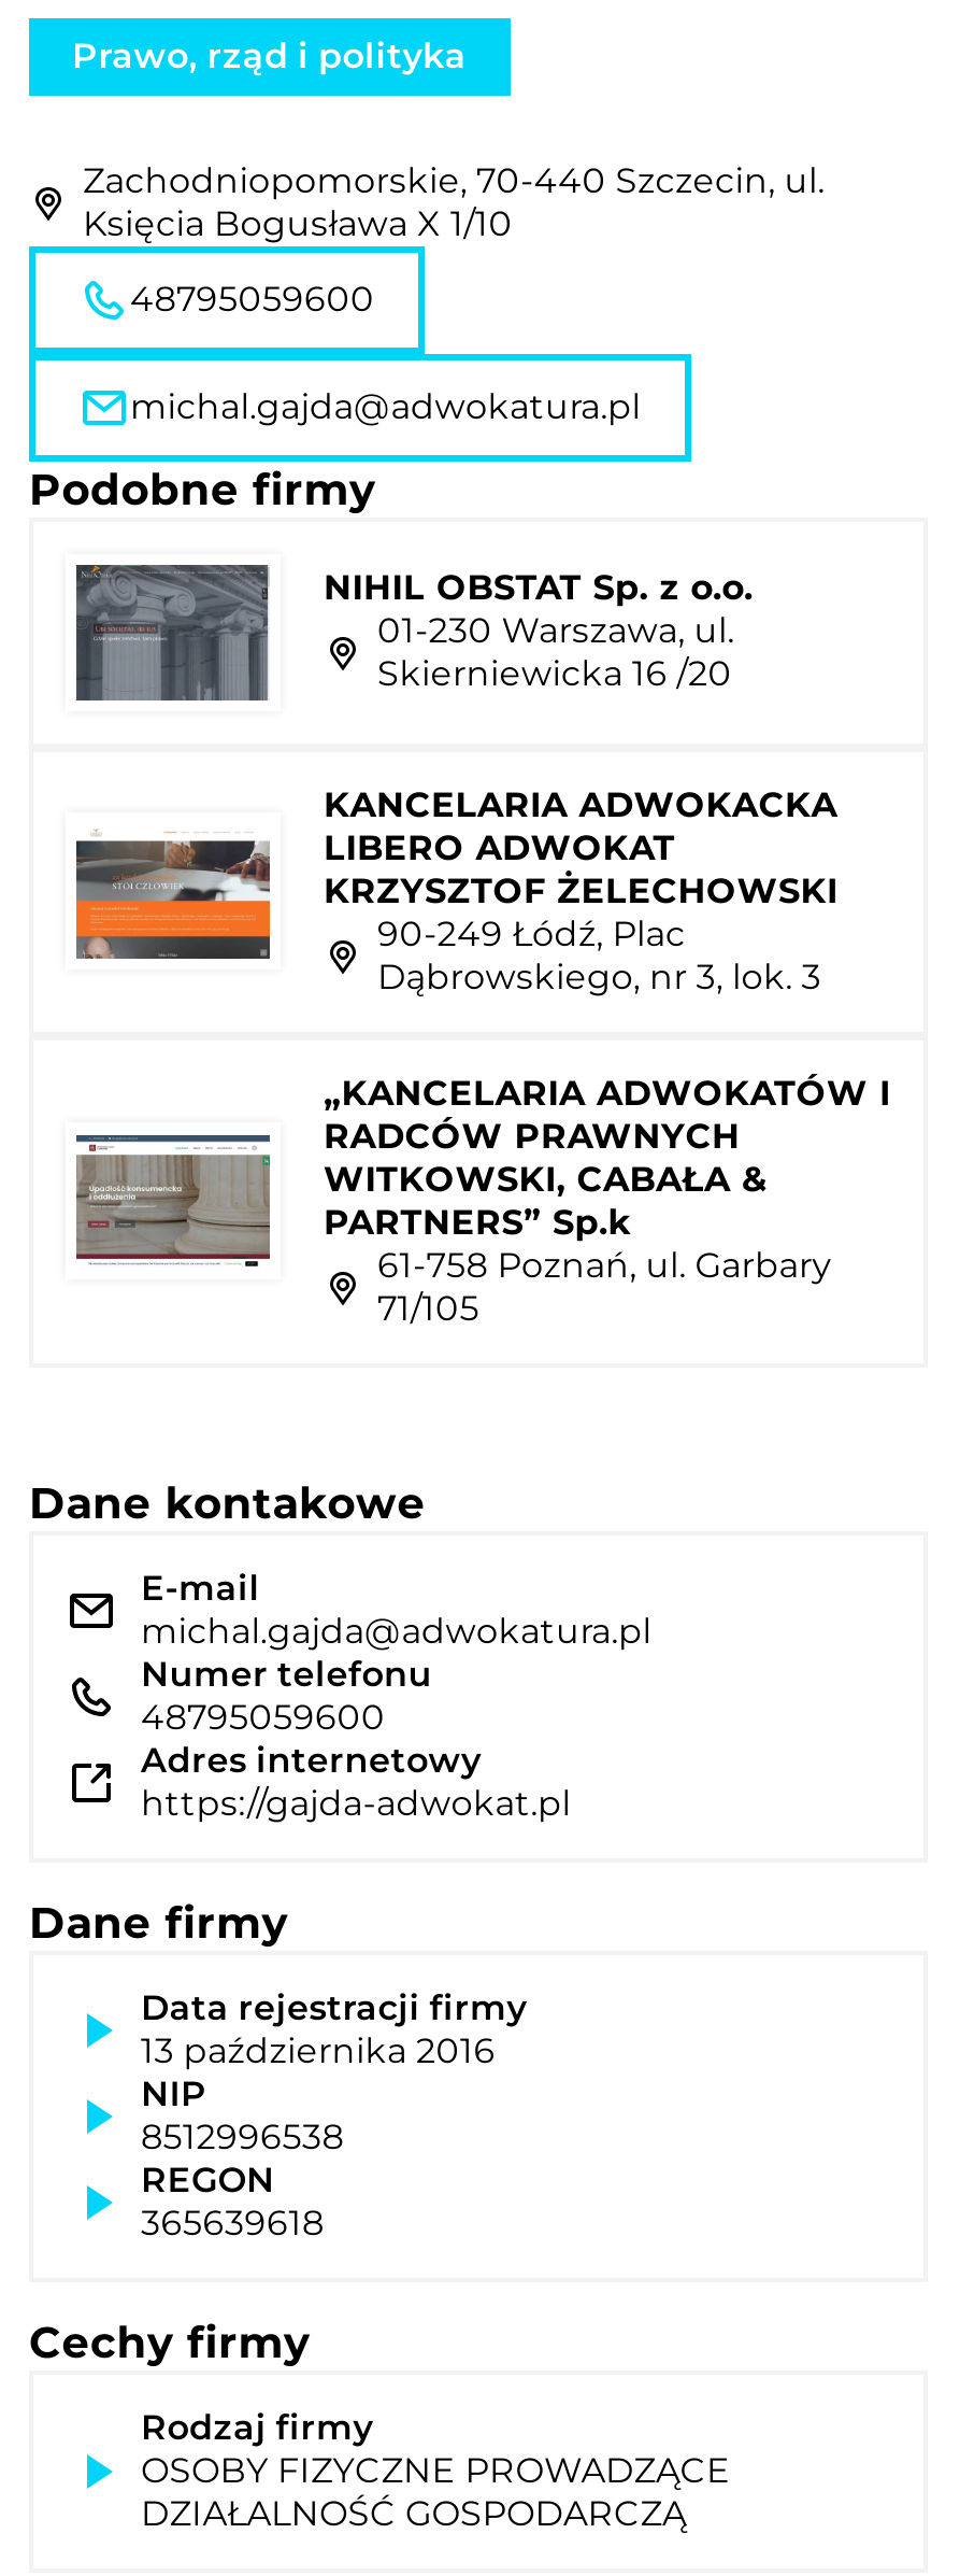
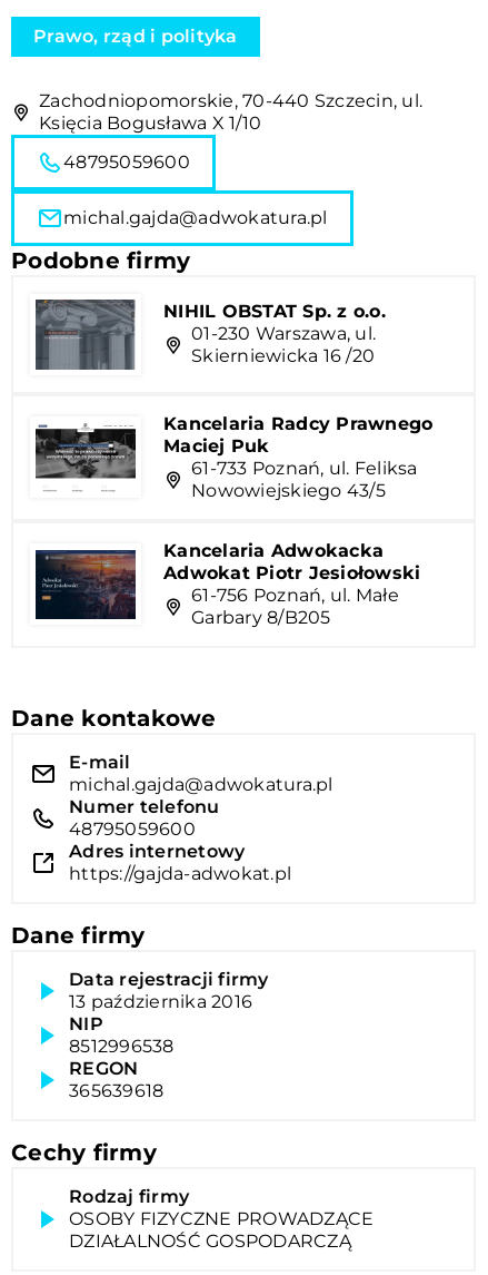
- [image]
- KANCELARIA ADWOKACKA
- LIBERO ADWOKAT
- KRZYSZTOF ŻELECHOWSKI
- 90-249 Łódź, Plac
- Dąbrowskiego, nr 3, lok. 3
+ [image]
+ Kancelaria Radcy Prawnego
+ Maciej Puk
+ 61-733 Poznań, ul. Feliksa
+ Nowowiejskiego 43/5

- [image]
- „KANCELARIA ADWOKATÓW I
- RADCÓW PRAWNYCH
- WITKOWSKI, CABAŁA &
- PARTNERS” Sp.k
- 61-758 Poznań, ul. Garbary
- 71/105
+ [image]
+ Kancelaria Adwokacka
+ Adwokat Piotr Jesiołowski
+ 61-756 Poznań, ul. Małe
+ Garbary 8/B205
